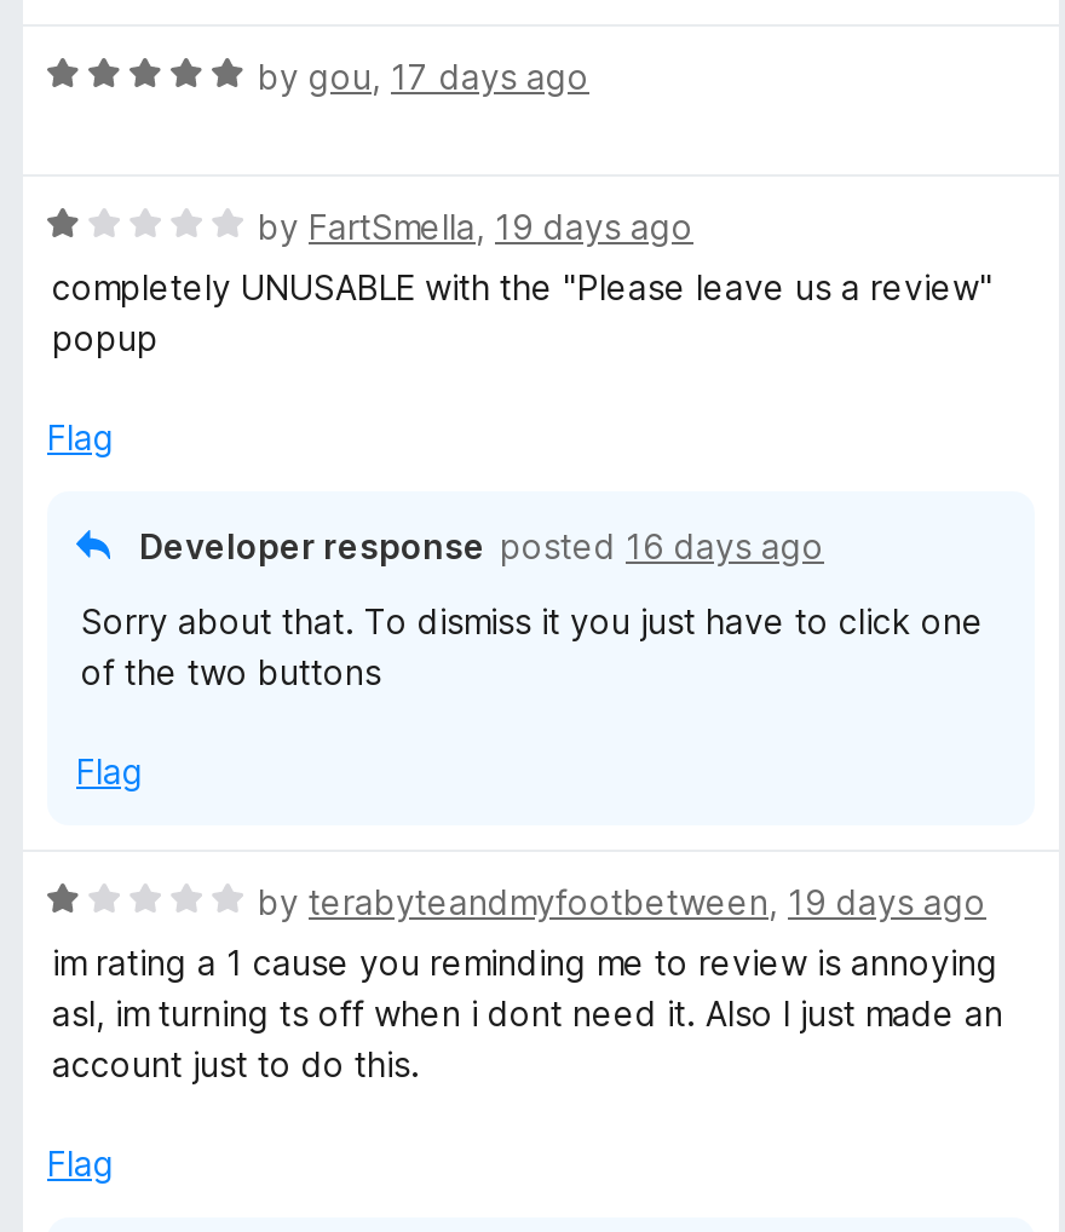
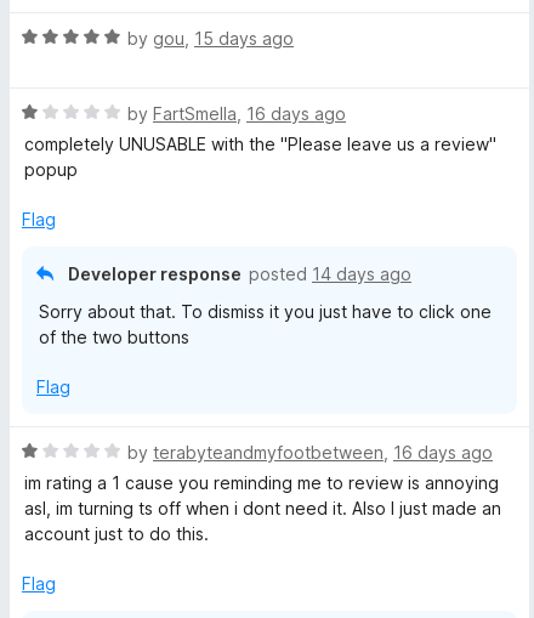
- by gou, 17 days ago
+ by gou, 15 days ago

- by FartSmella, 19 days ago
+ by FartSmella, 16 days ago

- Developer response posted 16 days ago
+ Developer response posted 14 days ago

- by terabyteandmyfootbetween, 19 days ago
+ by terabyteandmyfootbetween, 16 days ago
